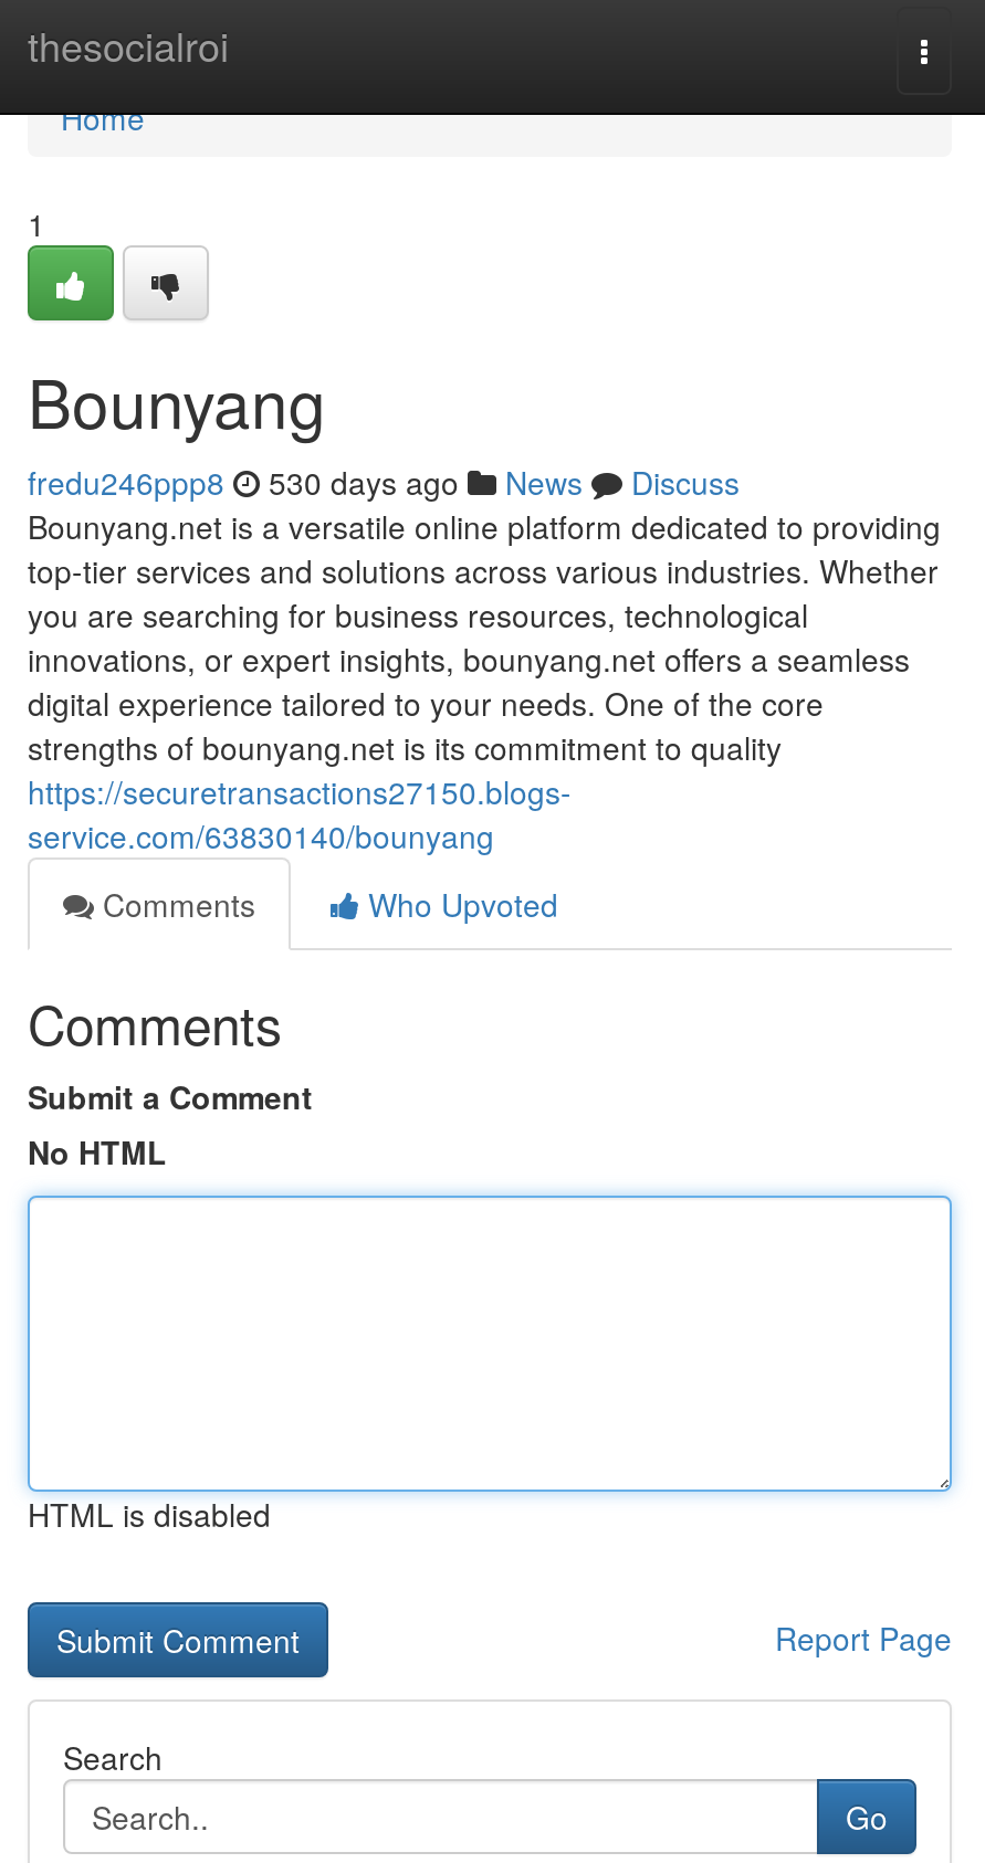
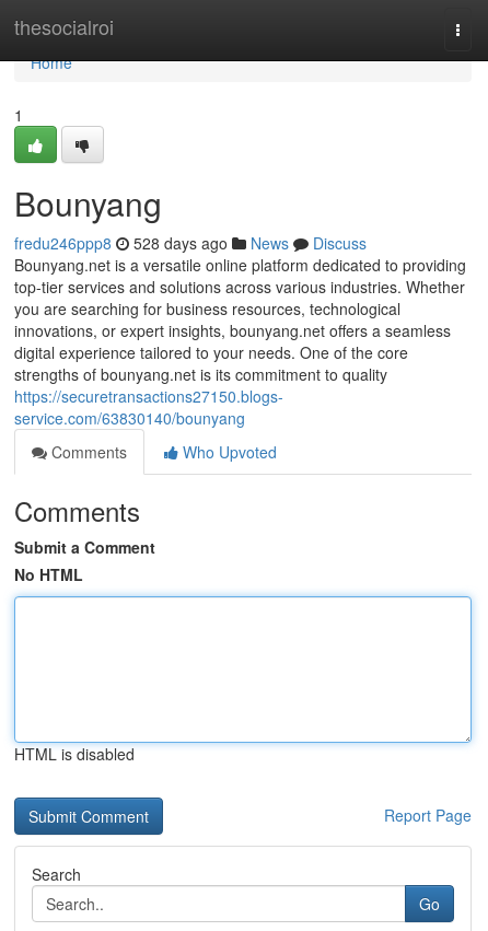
- fredu246ppp8 530 days ago News Discuss
+ fredu246ppp8 528 days ago News Discuss
